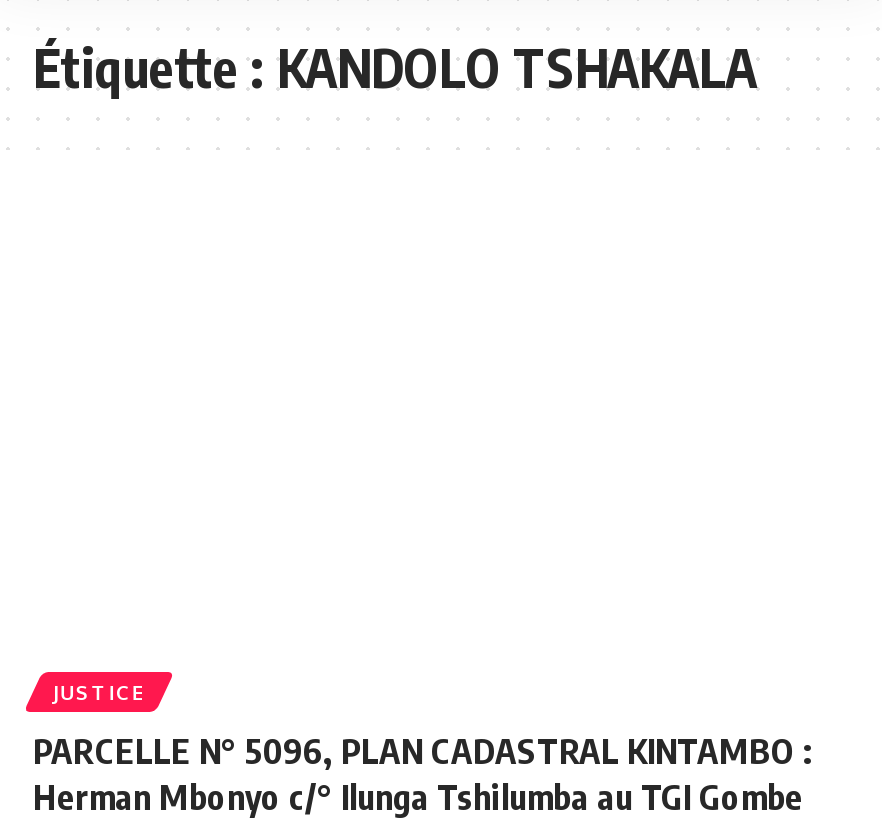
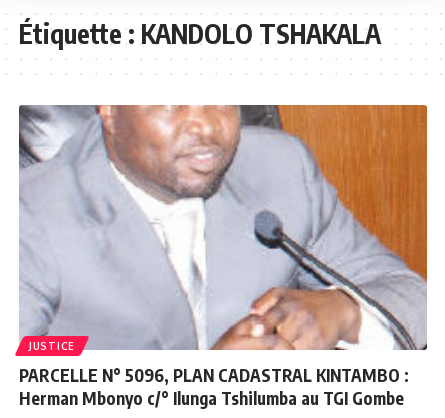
+ [image]
